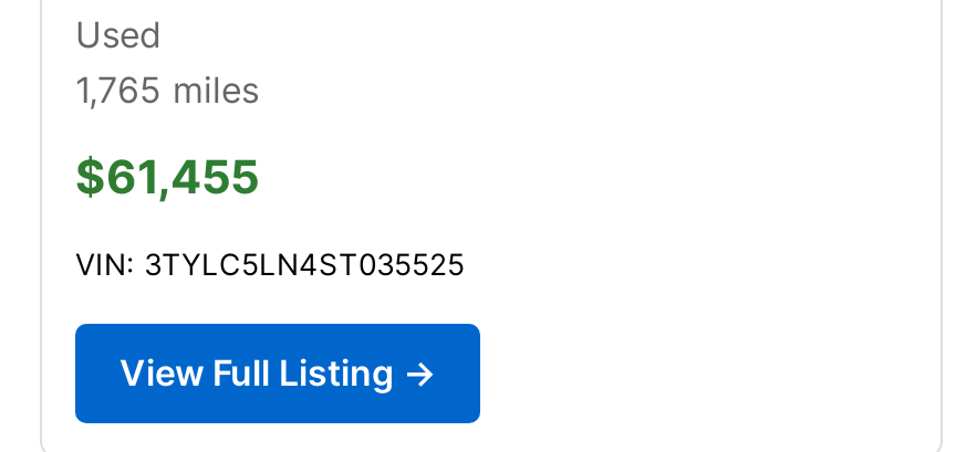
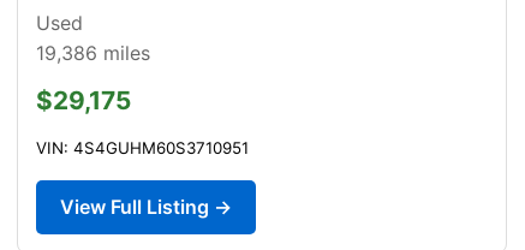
- 1,765 miles
+ 19,386 miles

- $61,455
+ $29,175

- VIN: 3TYLC5LN4ST035525
+ VIN: 4S4GUHM60S3710951
